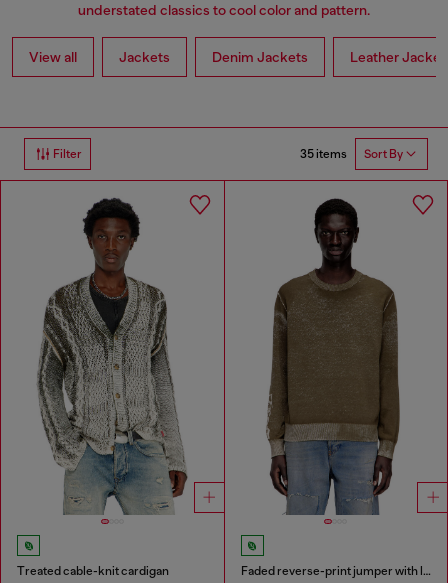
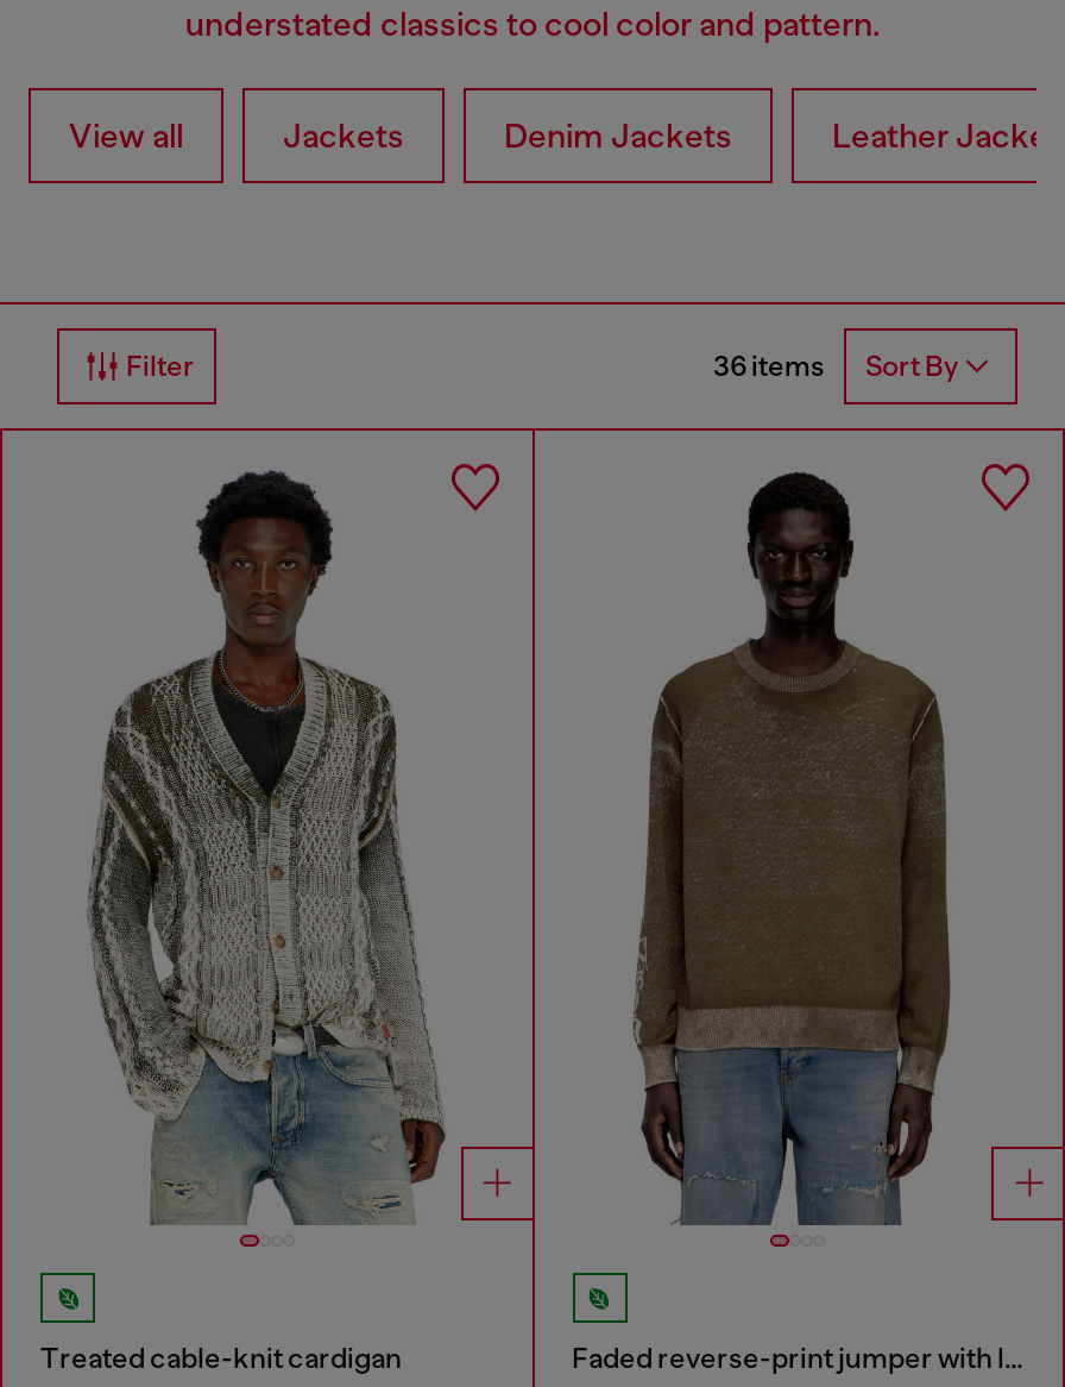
- 35 items Sort By
+ 36 items Sort By
